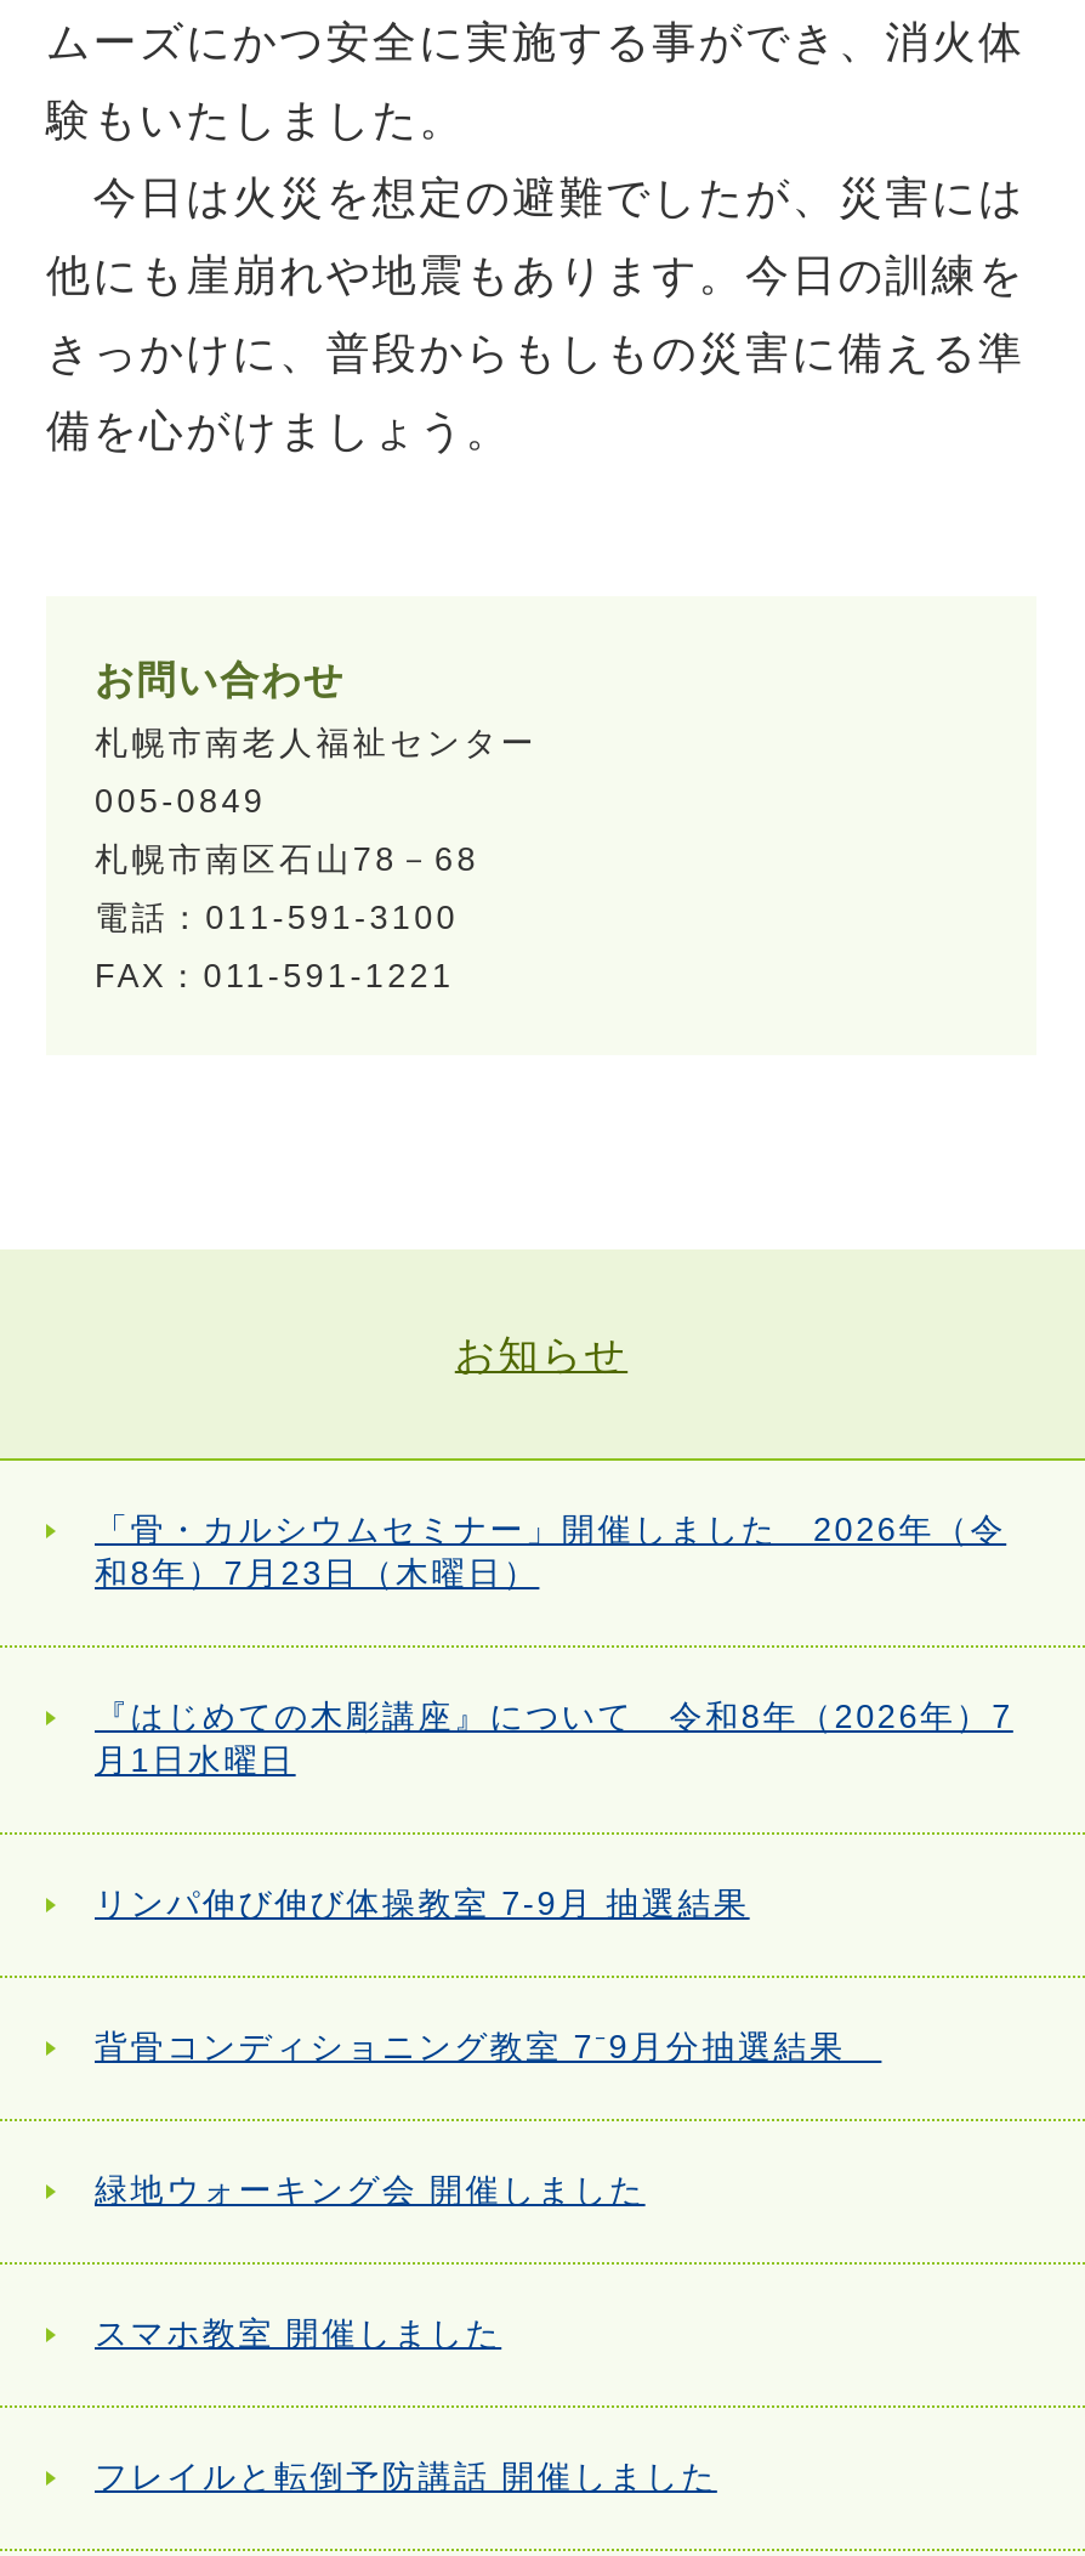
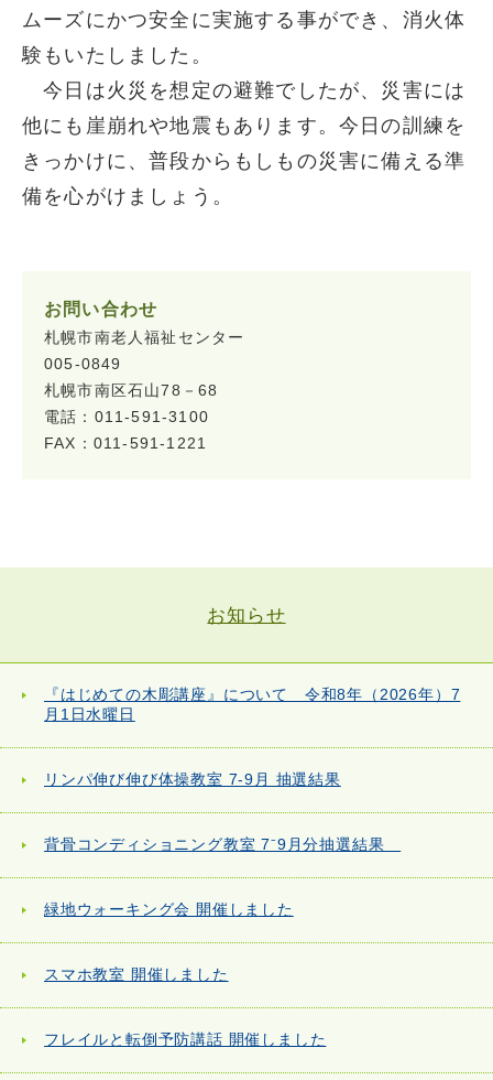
- 「骨・カルシウムセミナー」開催しました 2026年（令
- 和8年）7月23日（木曜日）
